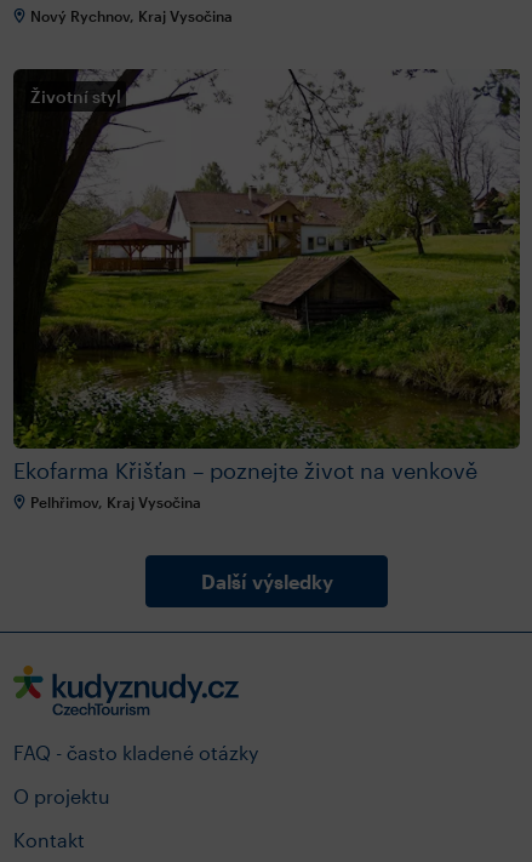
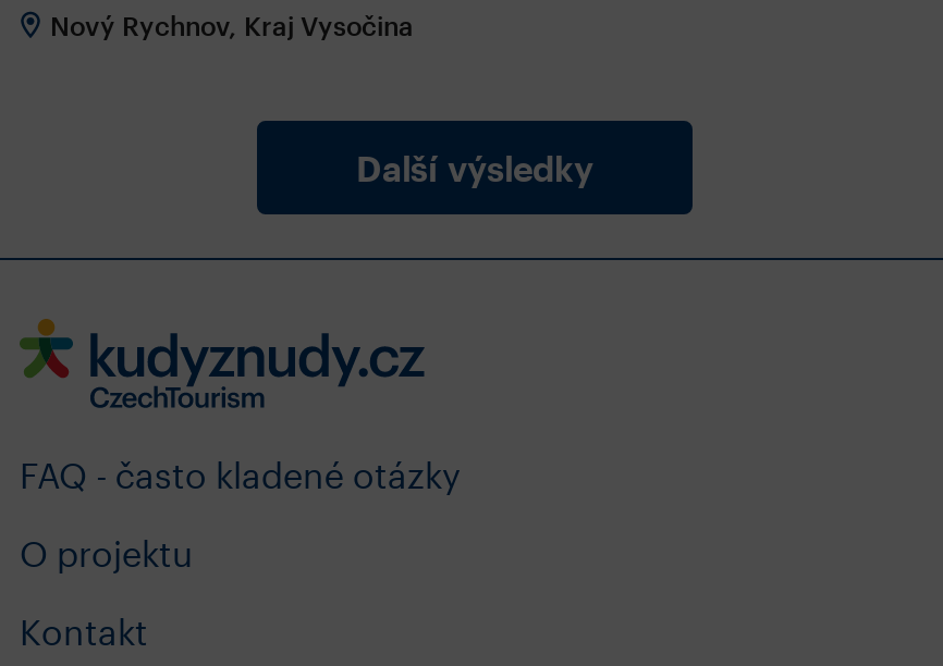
- [image]
- Životní styl

- Ekofarma Křišťan – poznejte život na venkově
- Pelhřimov, Kraj Vysočina
